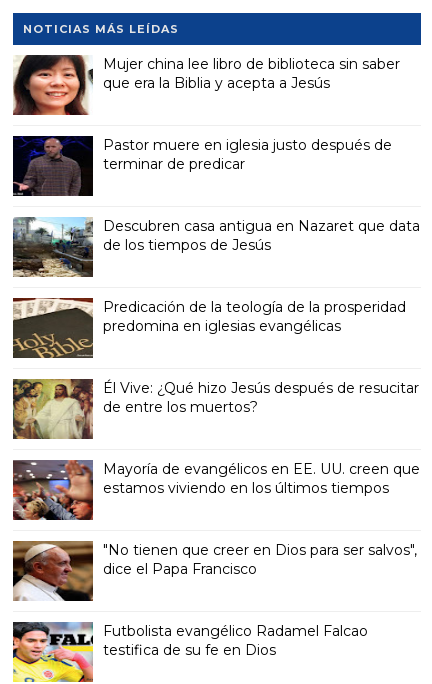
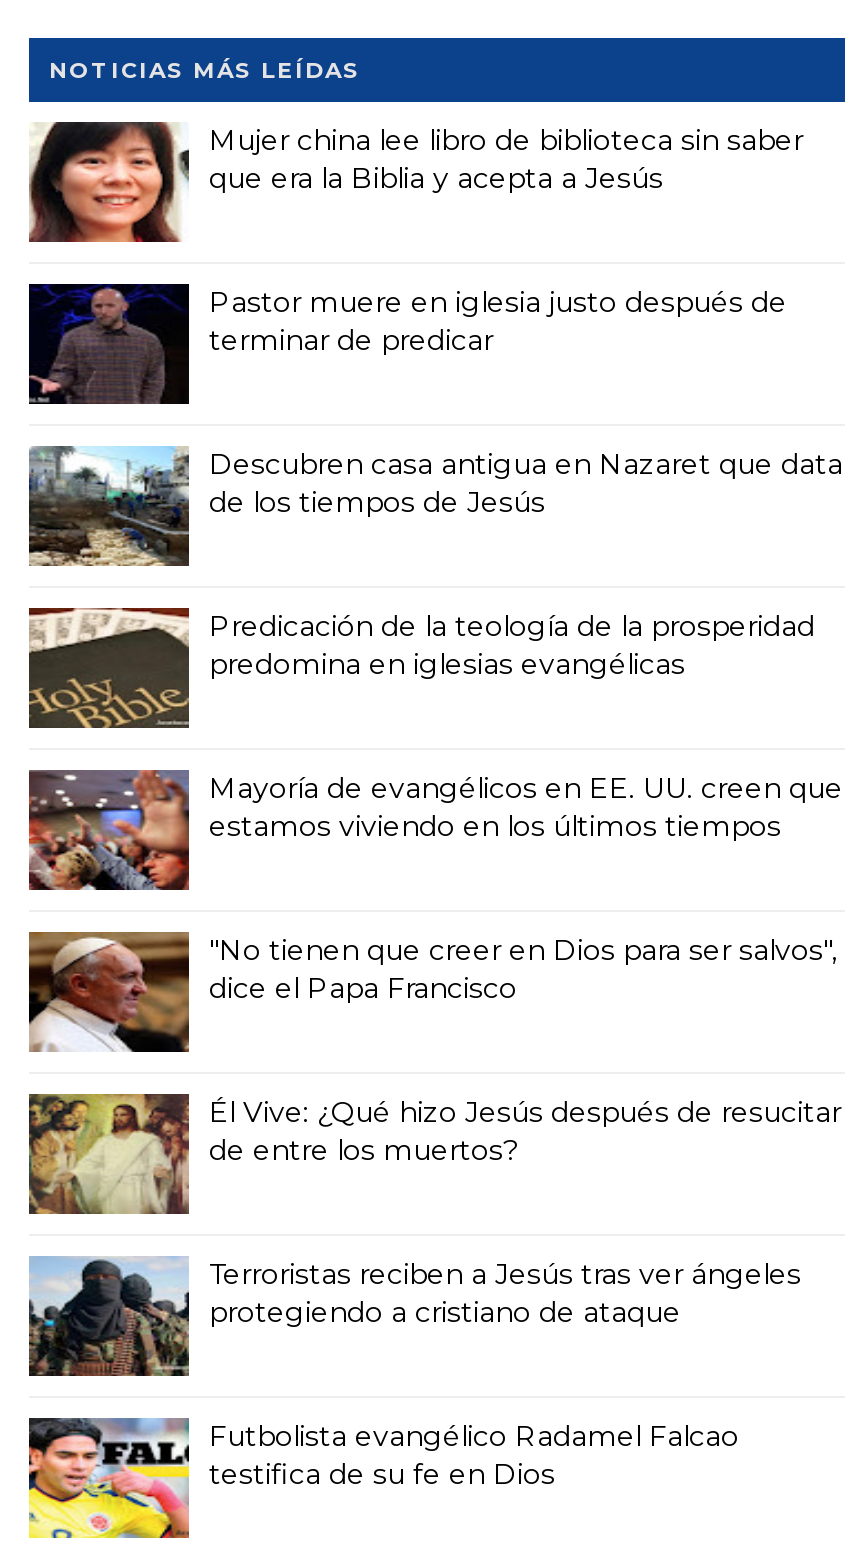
moved down: [image] | Él Vive: ¿Qué hizo Jesús después de resucitar | de entre los muertos?

moved up: [image] | Mayoría de evangélicos en EE. UU. creen que | estamos viviendo en los últimos tiempos | "No tienen que creer en Dios para ser salvos", | dice el Papa Francisco

+ [image]
+ Terroristas reciben a Jesús tras ver ángeles
+ protegiendo a cristiano de ataque
